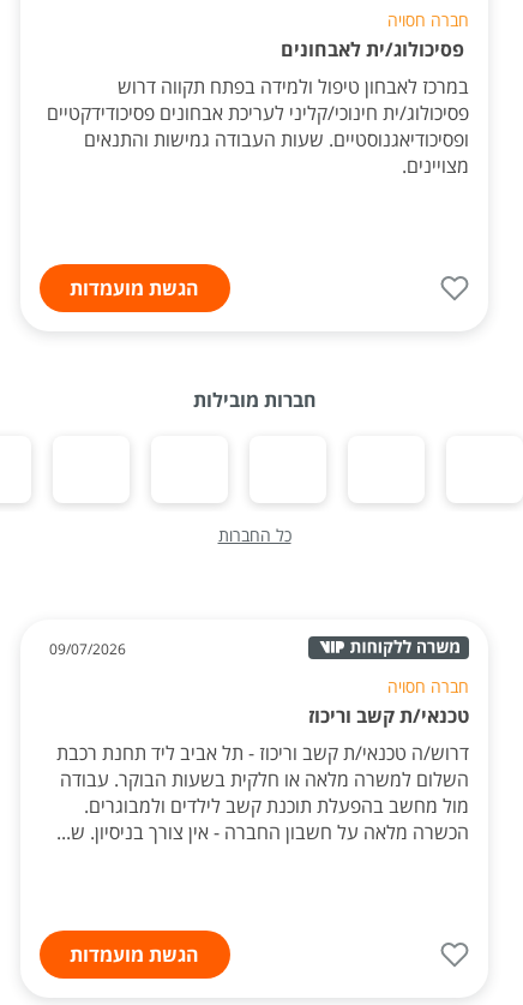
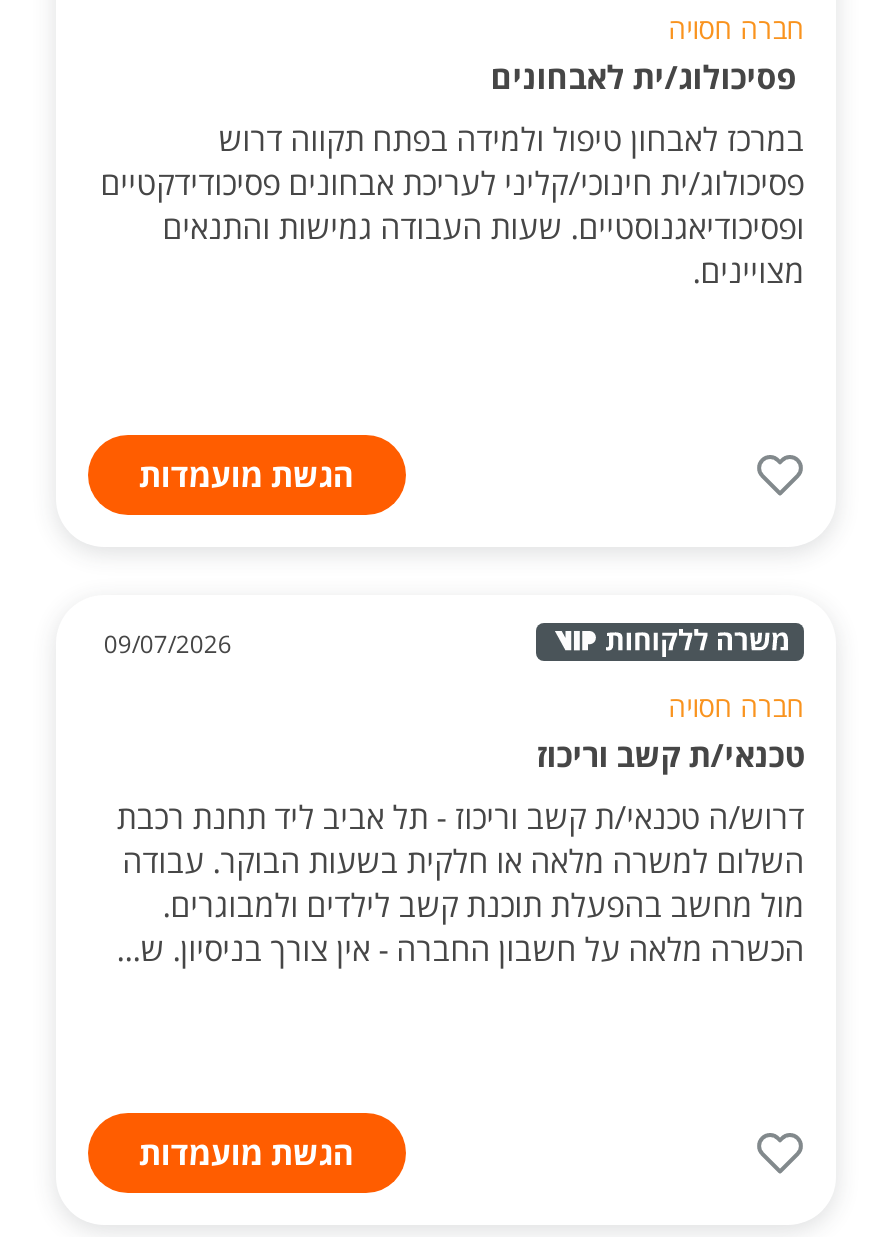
- חברות מובילות

- כל החברות
